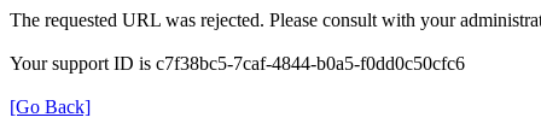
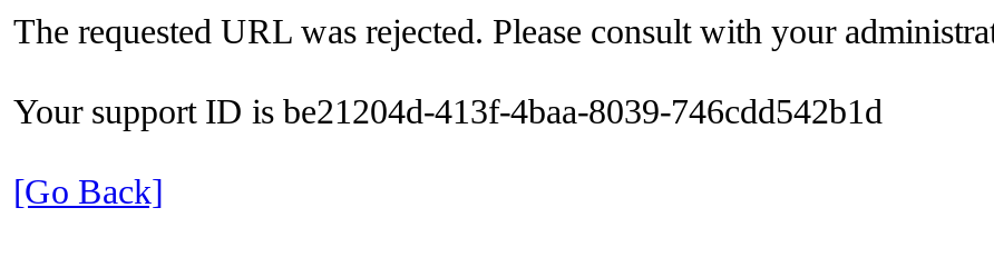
- Your support ID is c7f38bc5-7caf-4844-b0a5-f0dd0c50cfc6
+ Your support ID is be21204d-413f-4baa-8039-746cdd542b1d
